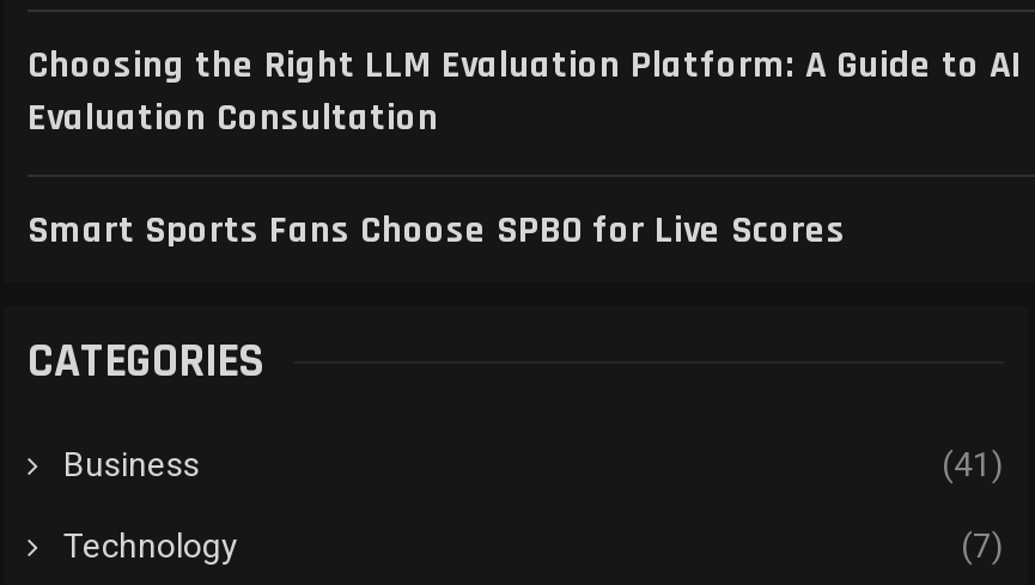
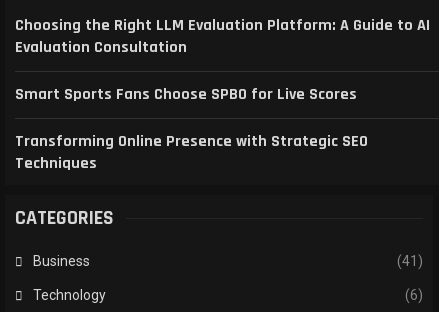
+ Transforming Online Presence with Strategic SEO
+ Techniques

- (7)
+ (6)
